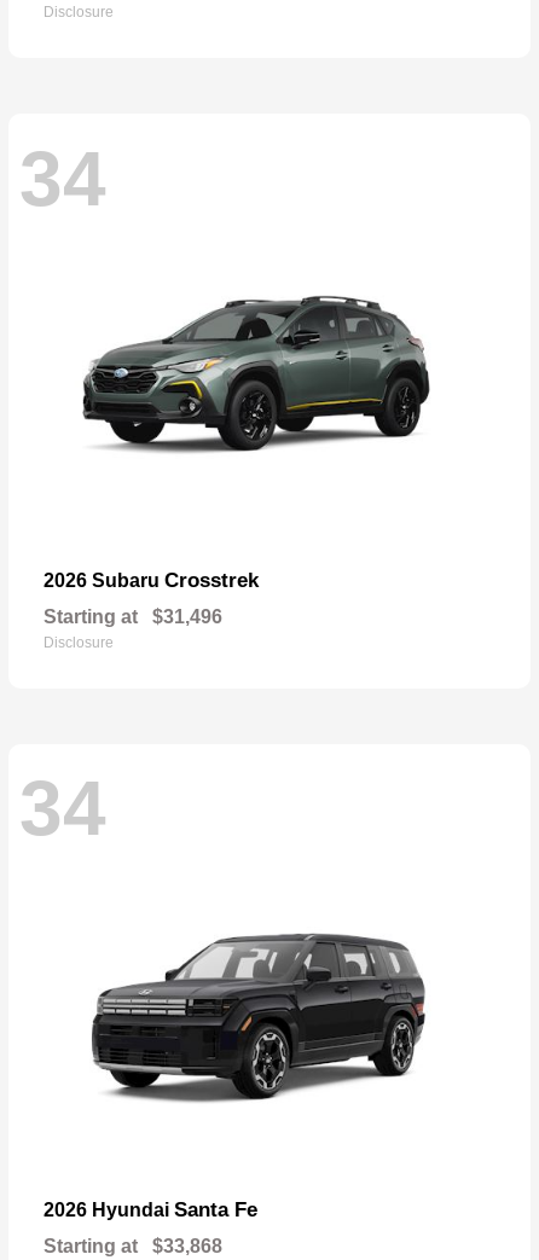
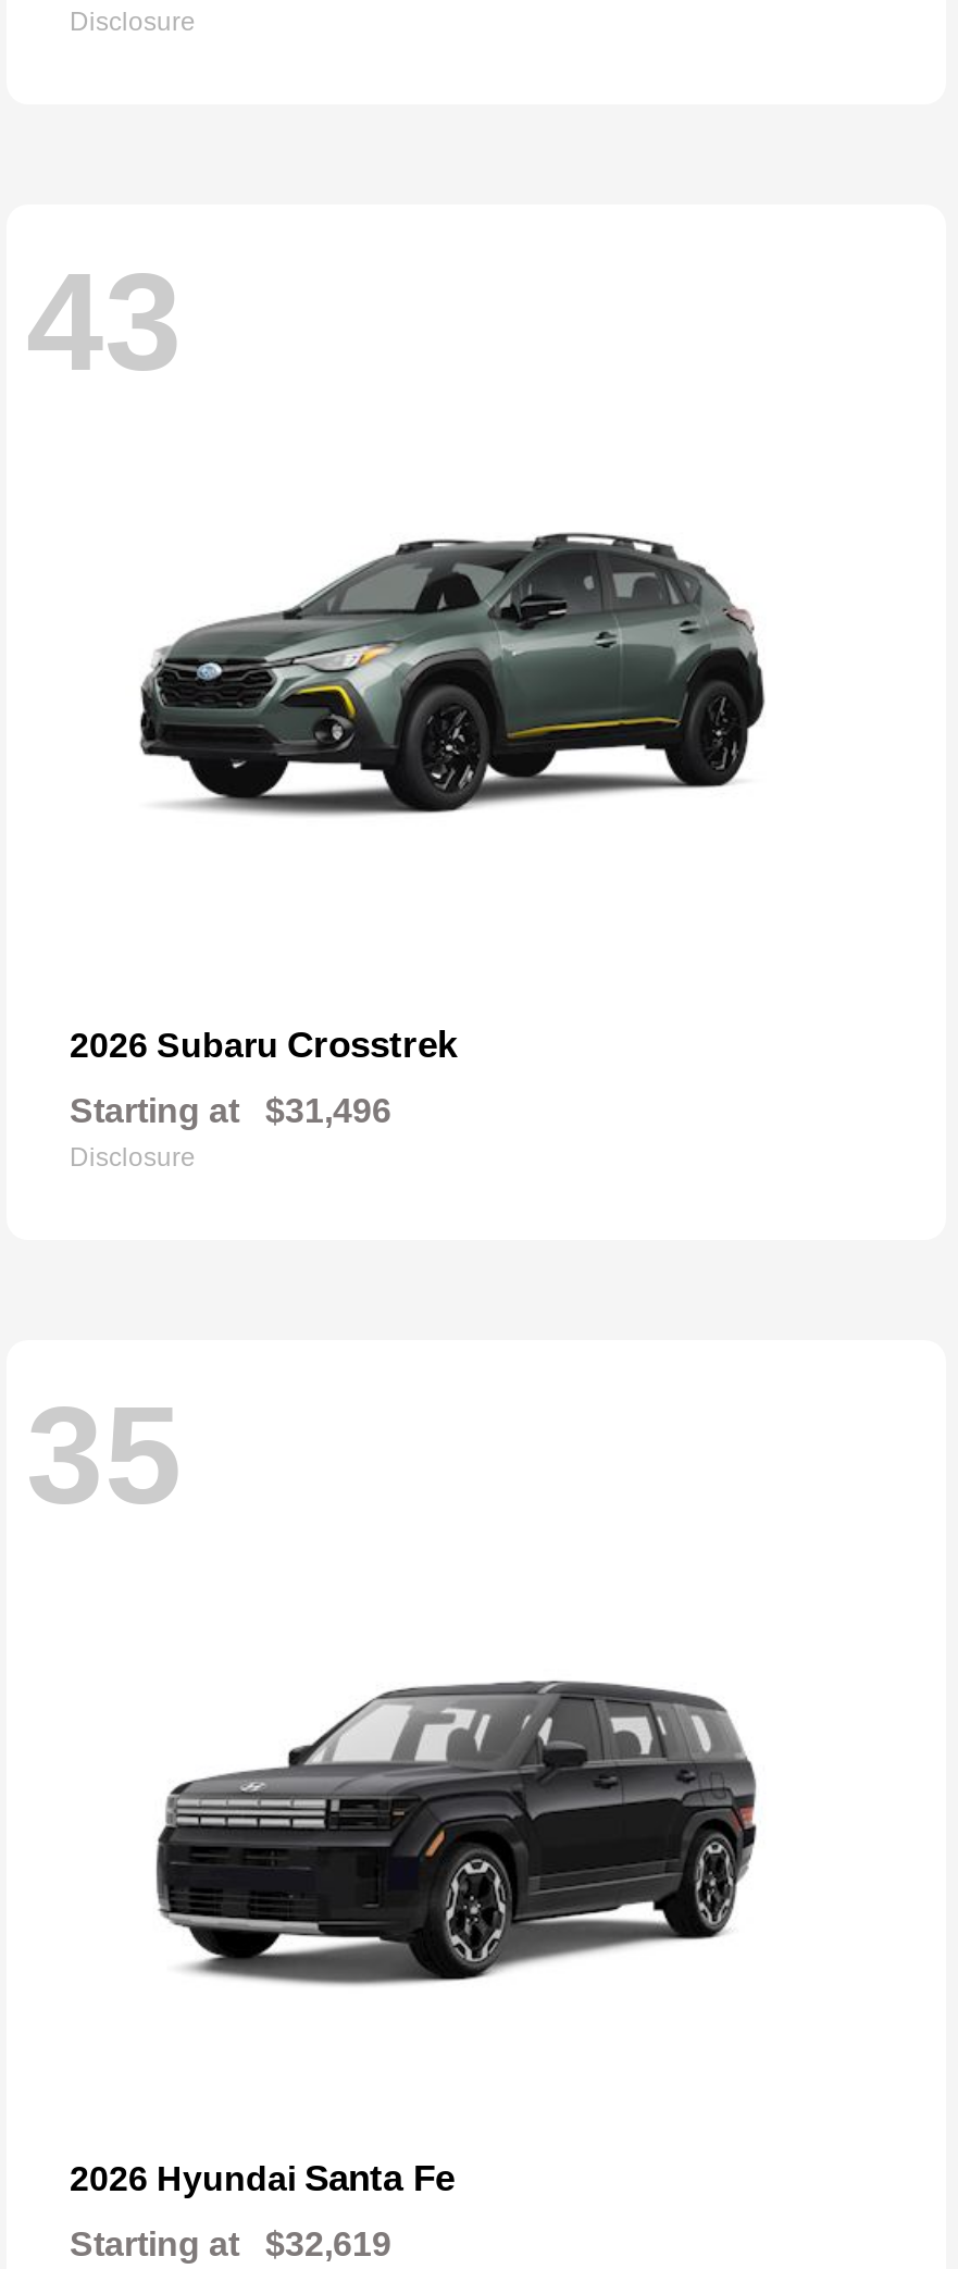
- 34
+ 43

- 34
+ 35

- Starting at $33,868
+ Starting at $32,619
